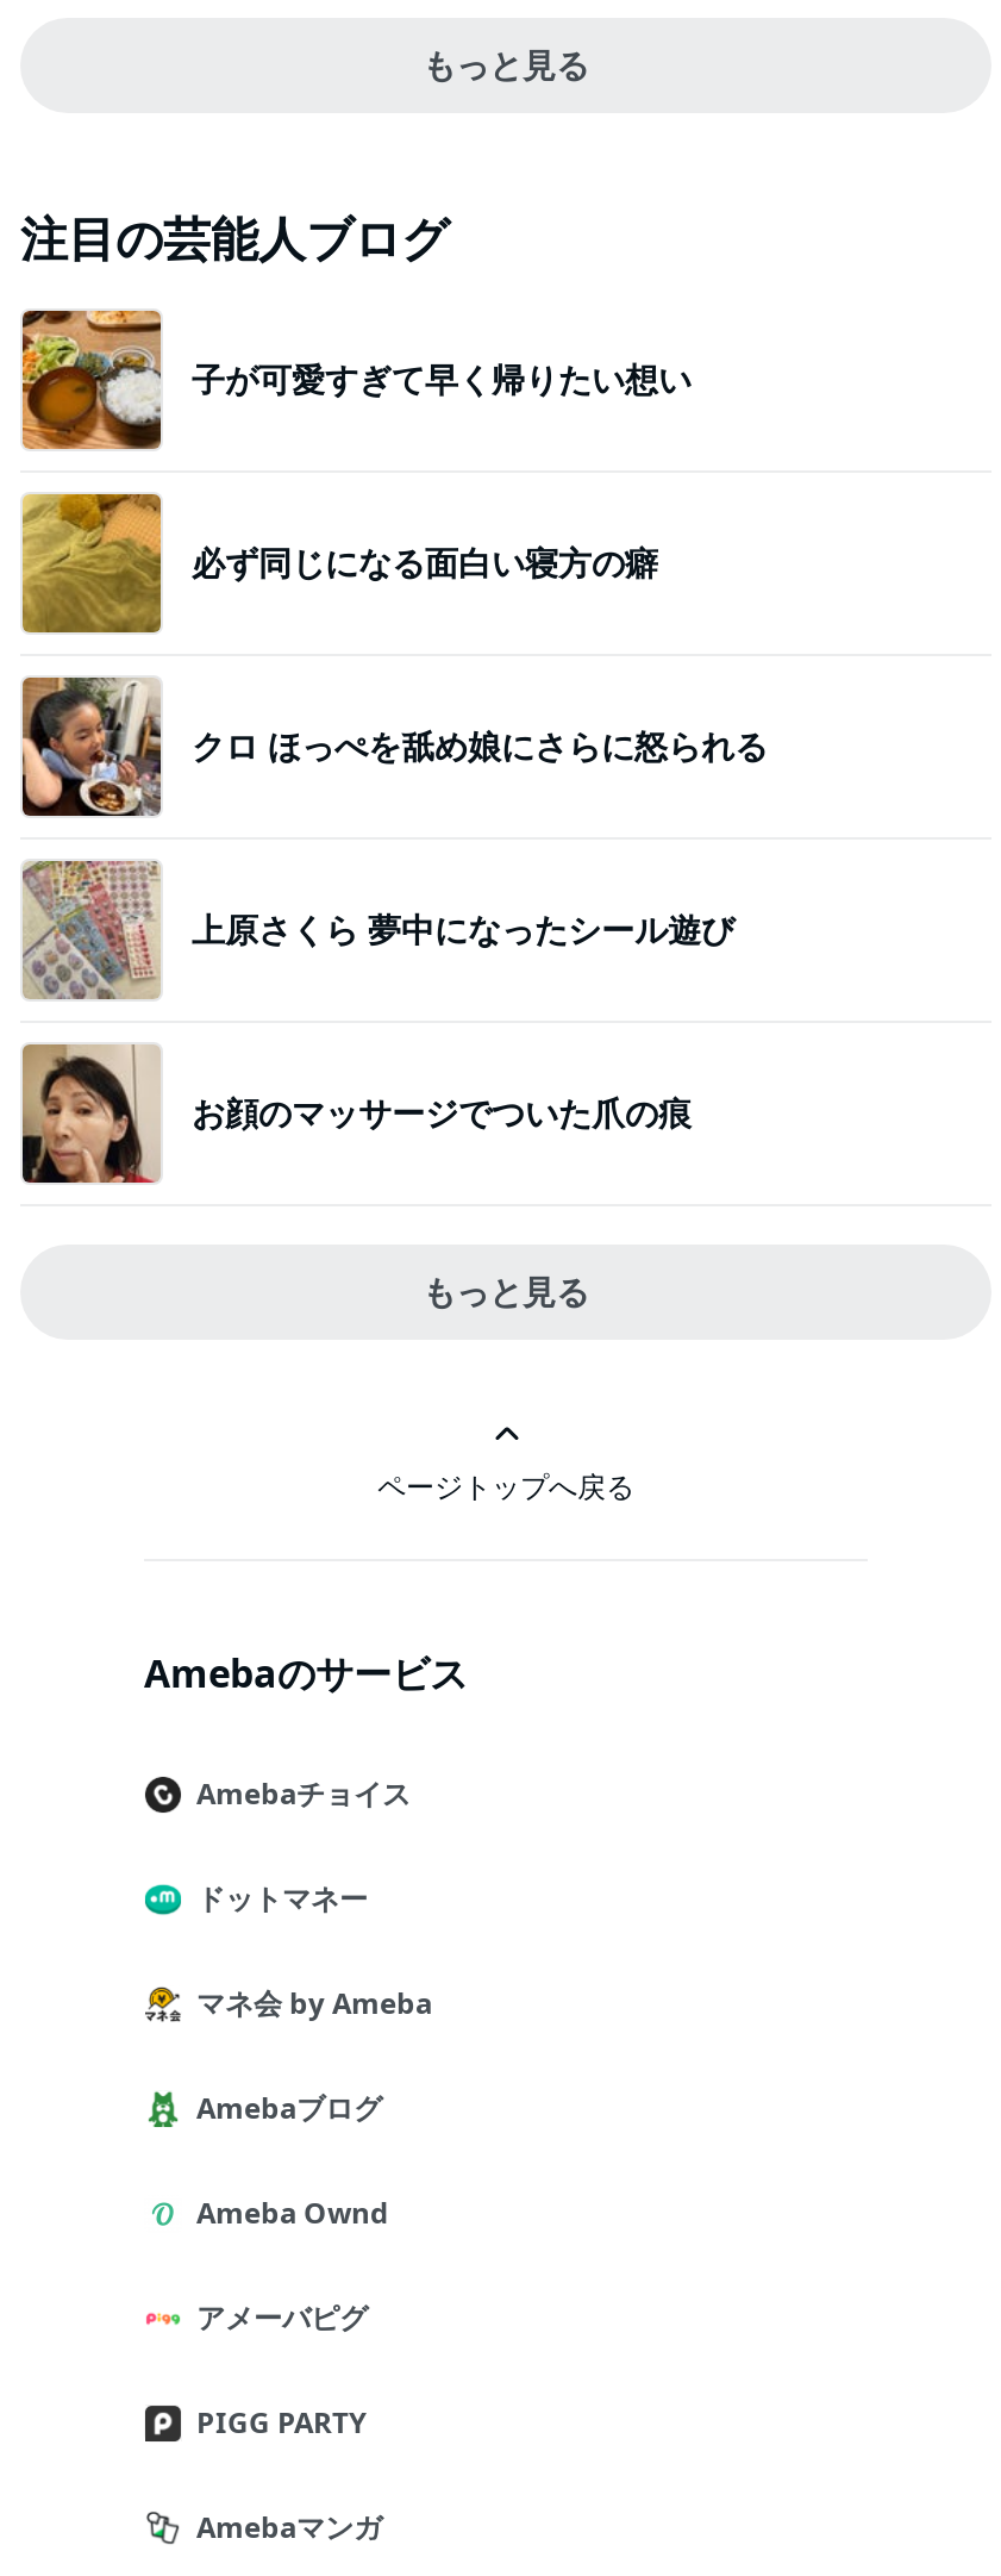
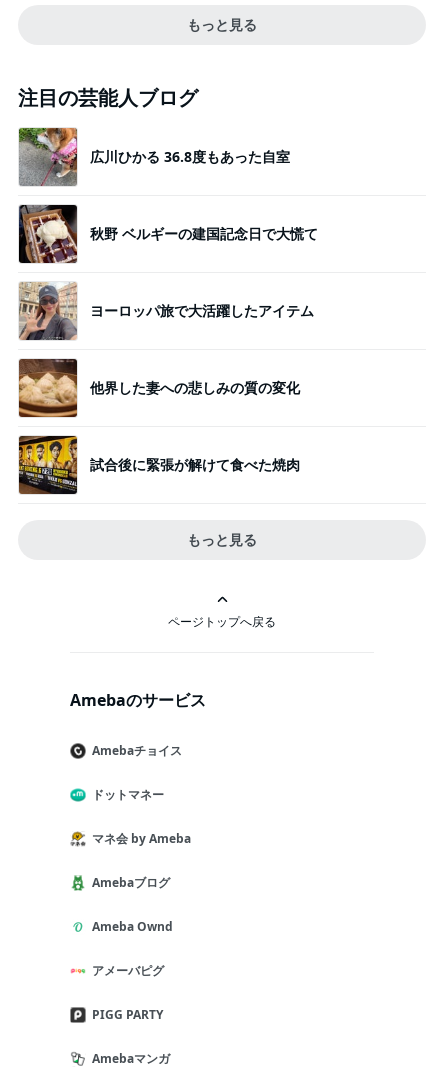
- [image]
- 子が可愛すぎて早く帰りたい想い
+ [image]
+ 広川ひかる 36.8度もあった自室

- [image]
- 必ず同じになる面白い寝方の癖
+ [image]
+ 秋野 ベルギーの建国記念日で大慌て

- [image]
- クロ ほっぺを舐め娘にさらに怒られる
+ [image]
+ ヨーロッパ旅で大活躍したアイテム

- [image]
- 上原さくら 夢中になったシール遊び
+ [image]
+ 他界した妻への悲しみの質の変化

- [image]
- お顔のマッサージでついた爪の痕
+ [image]
+ 試合後に緊張が解けて食べた焼肉
